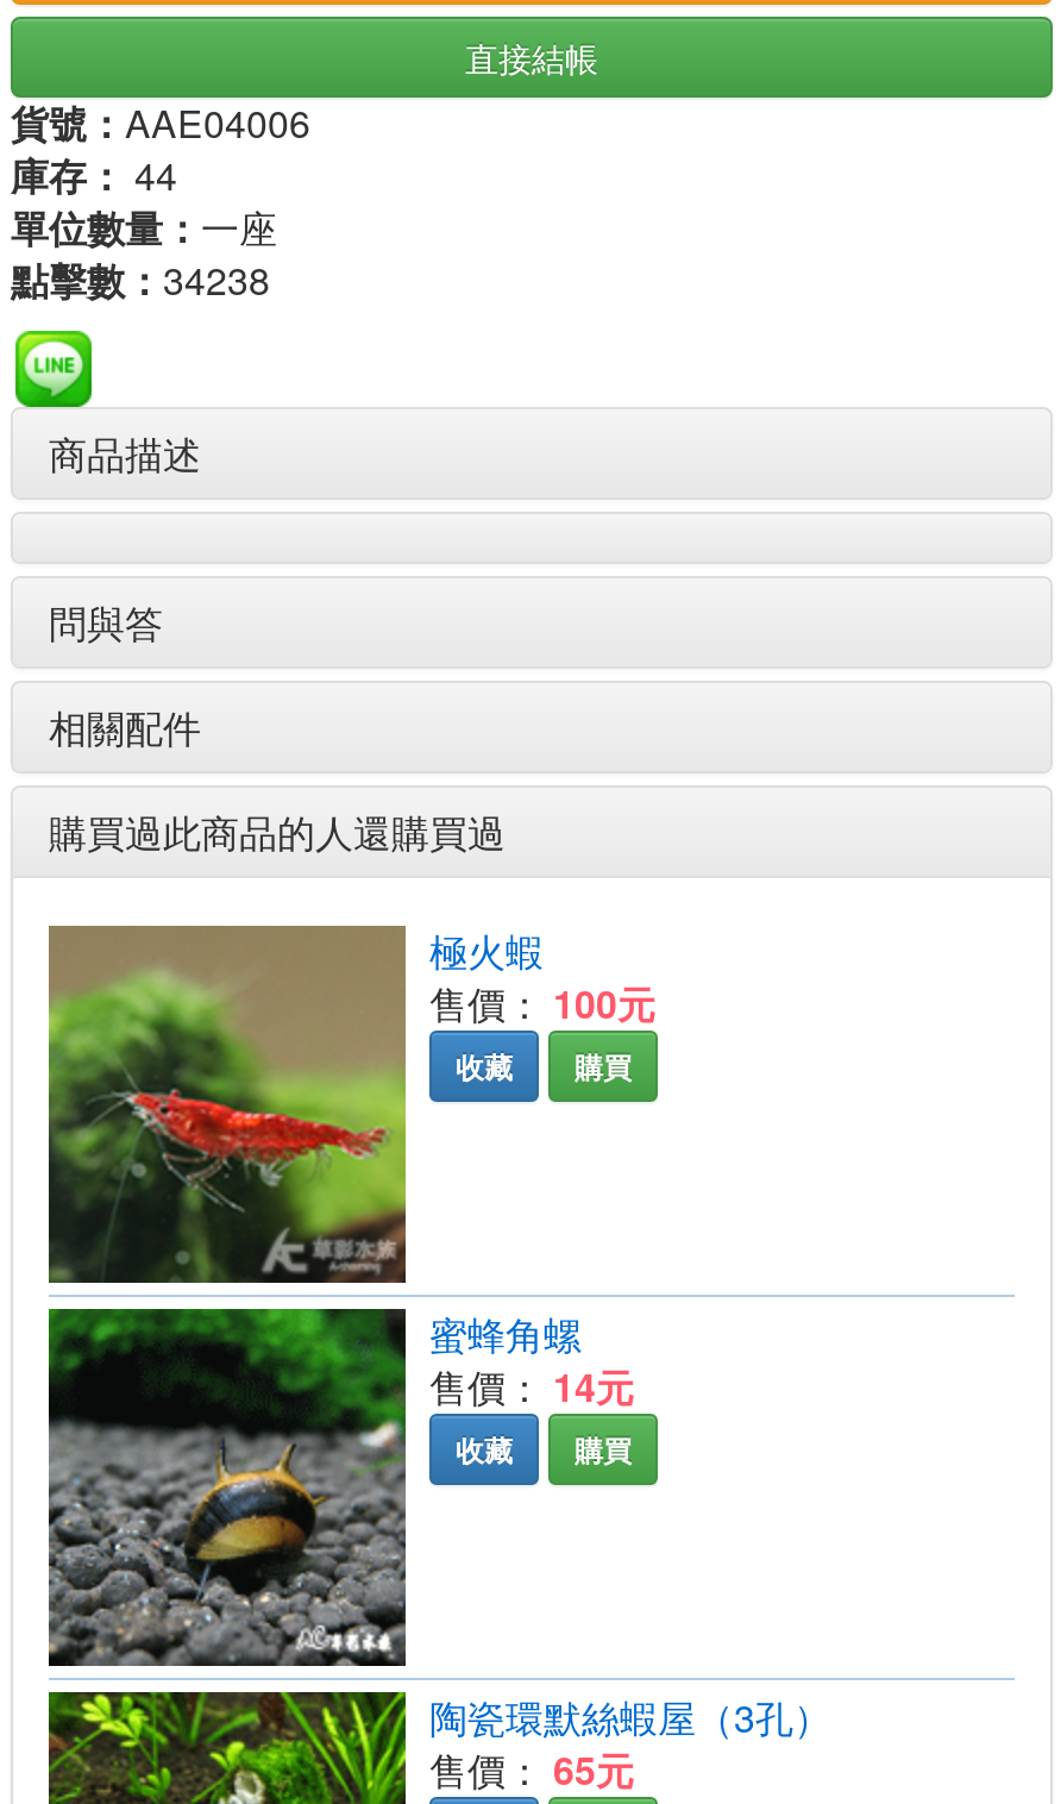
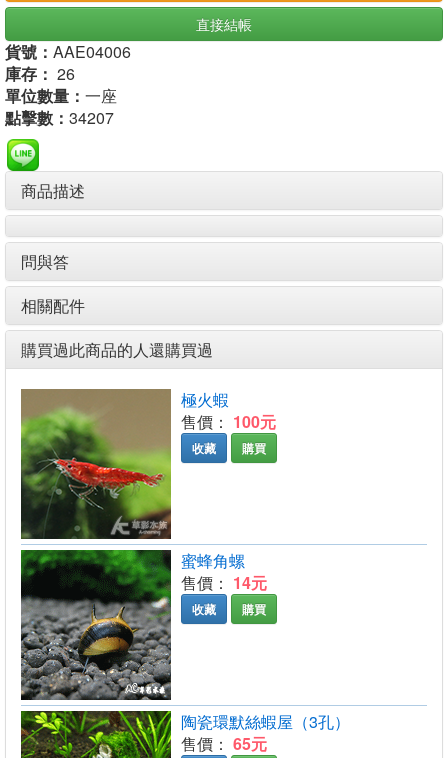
- 庫存：44
+ 庫存：26

- 點擊數：34238
+ 點擊數：34207
